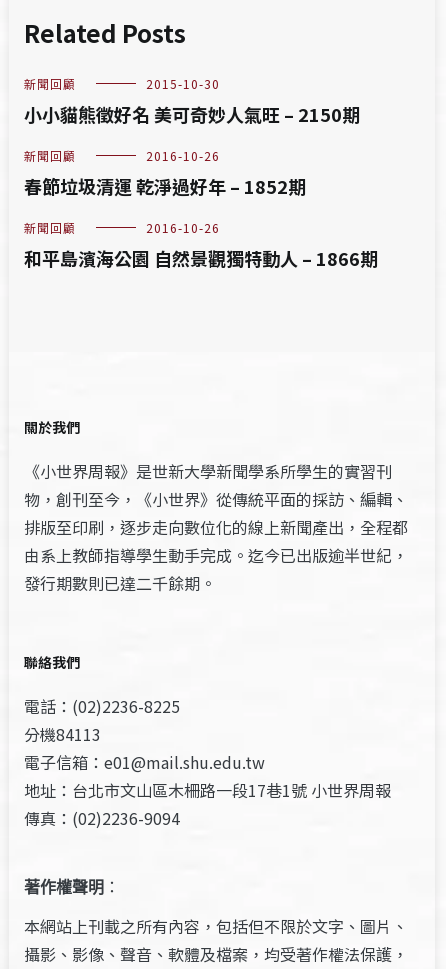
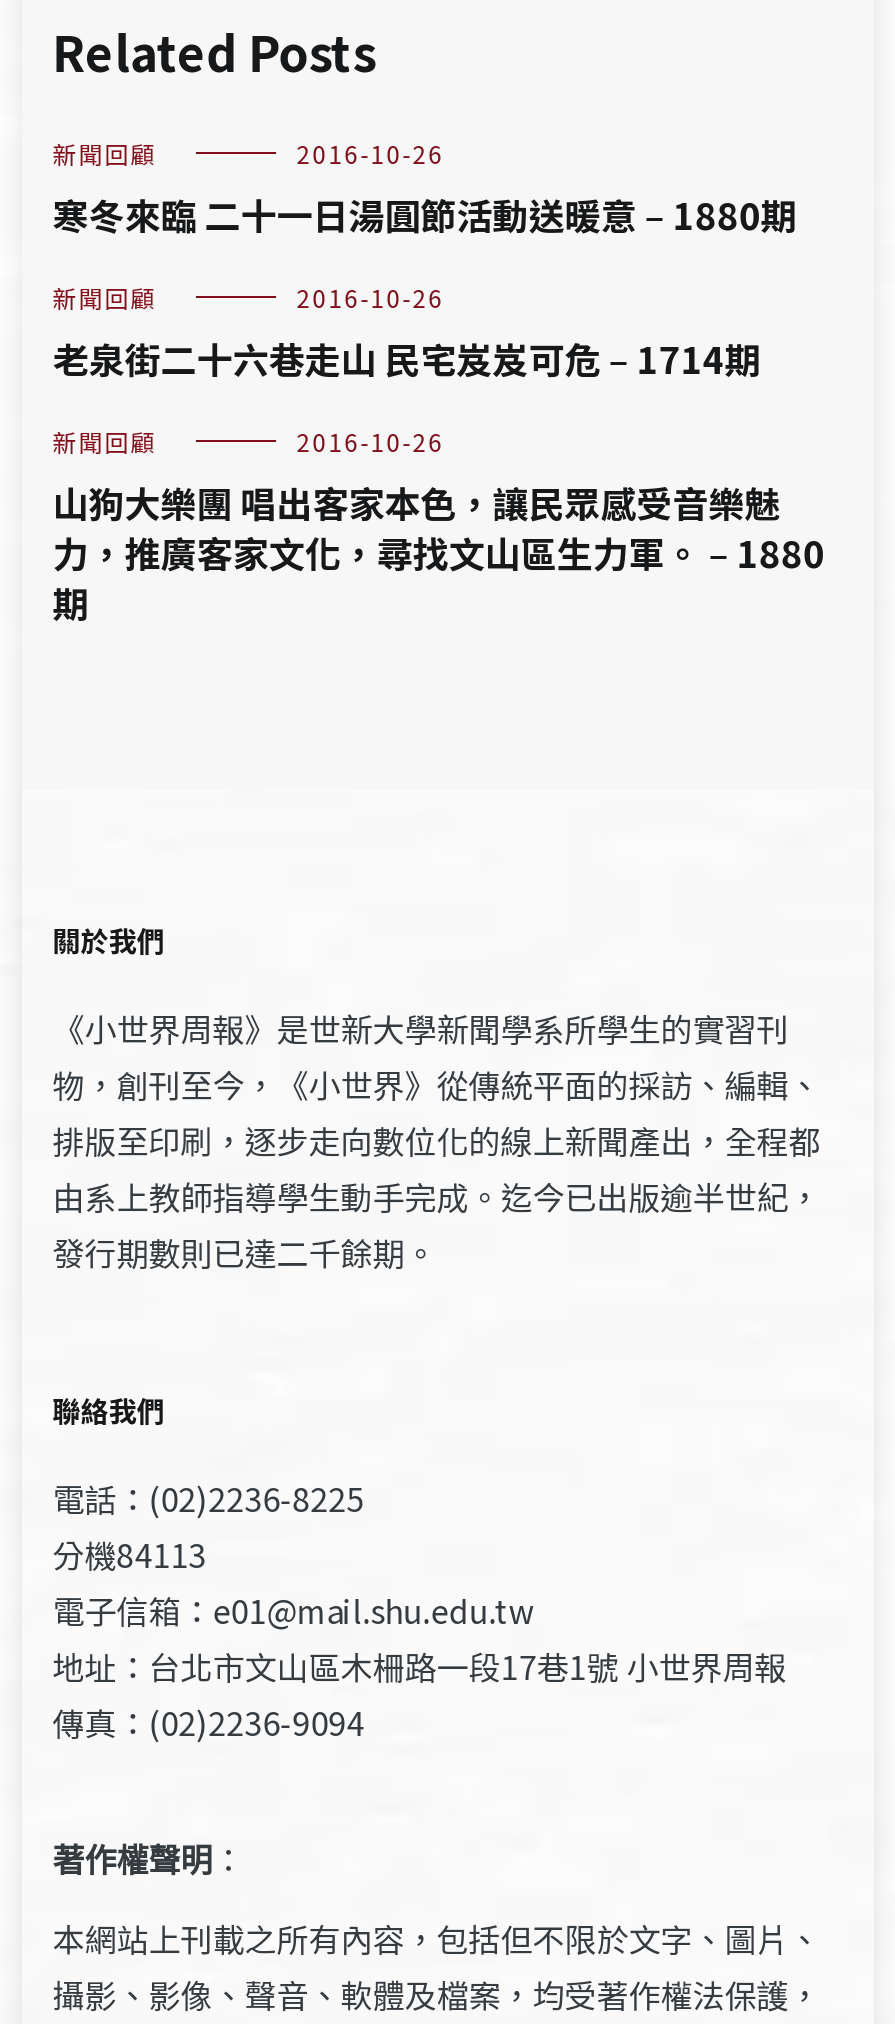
- 2015-10-30
- 小小貓熊徵好名 美可奇妙人氣旺 – 2150期
+ 2016-10-26
+ 寒冬來臨 二十一日湯圓節活動送暖意 – 1880期

- 春節垃圾清運 乾淨過好年 – 1852期
+ 老泉街二十六巷走山 民宅岌岌可危 – 1714期

- 和平島濱海公園 自然景觀獨特動人 – 1866期
+ 山狗大樂團 唱出客家本色，讓民眾感受音樂魅
+ 力，推廣客家文化，尋找文山區生力軍。 – 1880
+ 期
